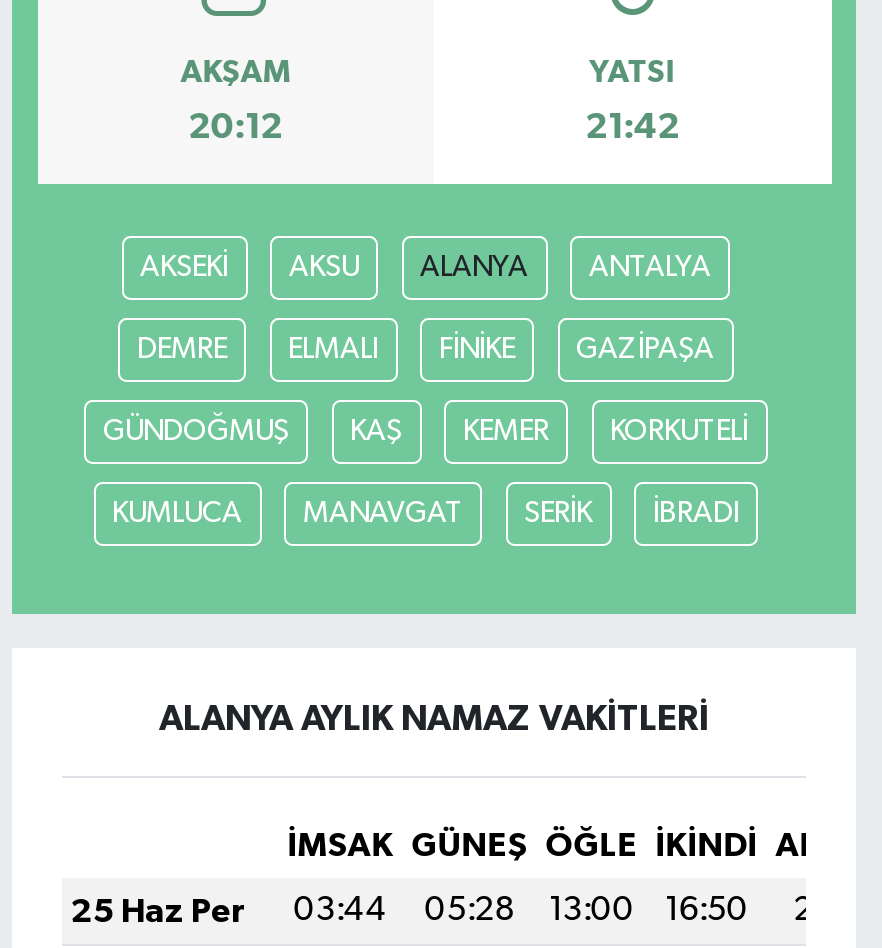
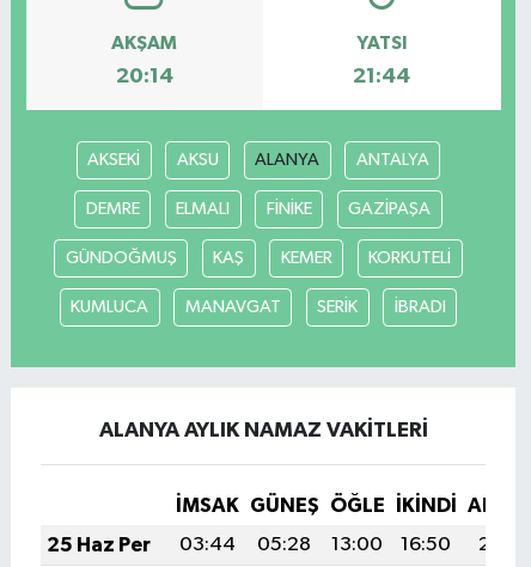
- 20:12
+ 20:14

- 21:42
+ 21:44
